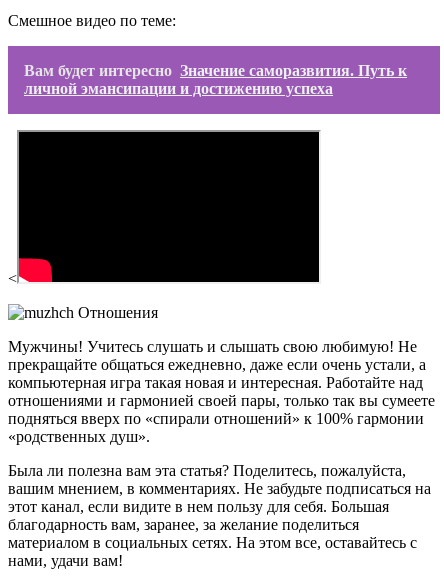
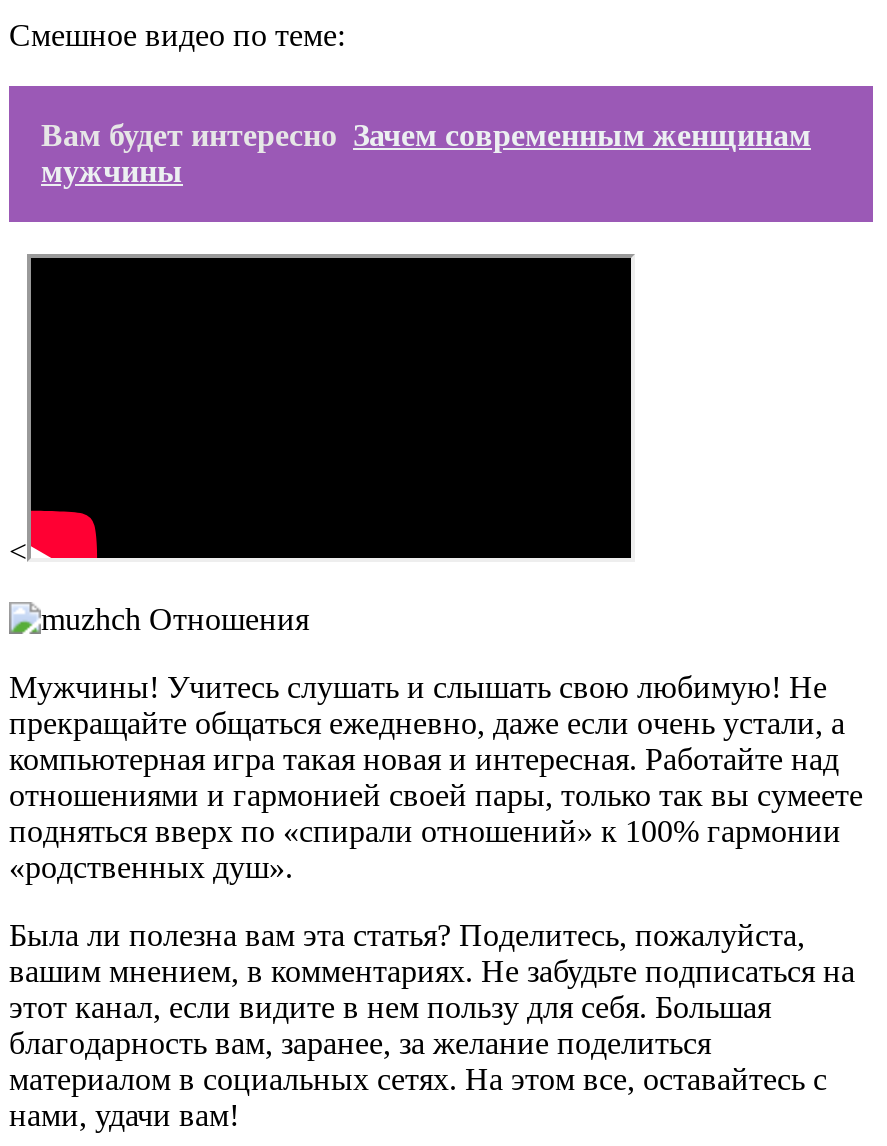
- Вам будет интересно Значение саморазвития. Путь к
- личной эмансипации и достижению успеха
+ Вам будет интересно Зачем современным женщинам
+ мужчины
